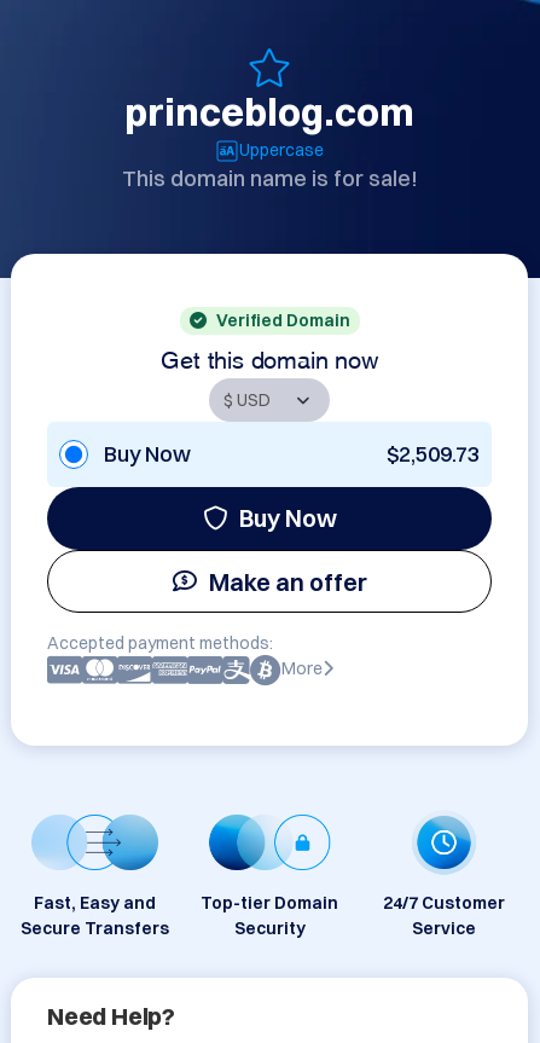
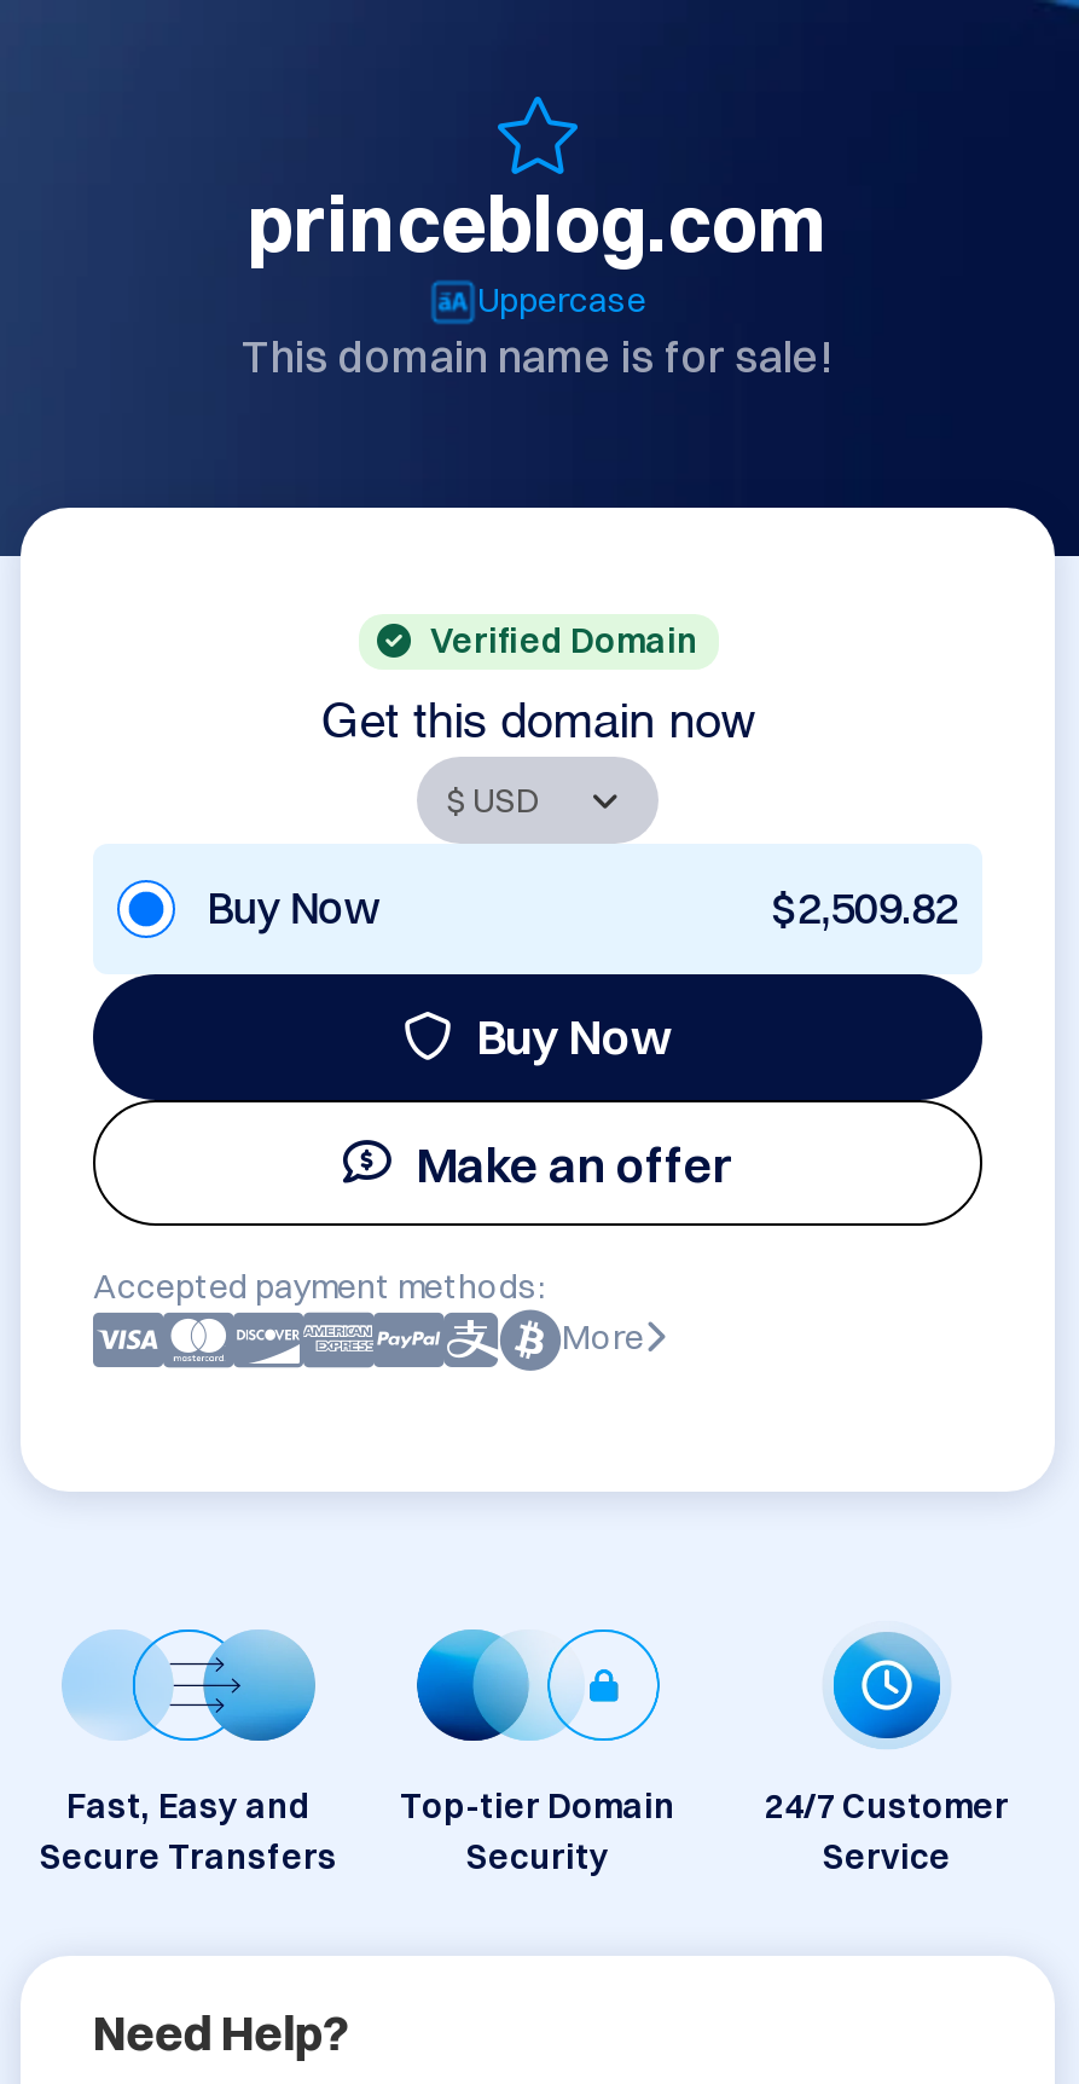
- $2,509.73
+ $2,509.82
